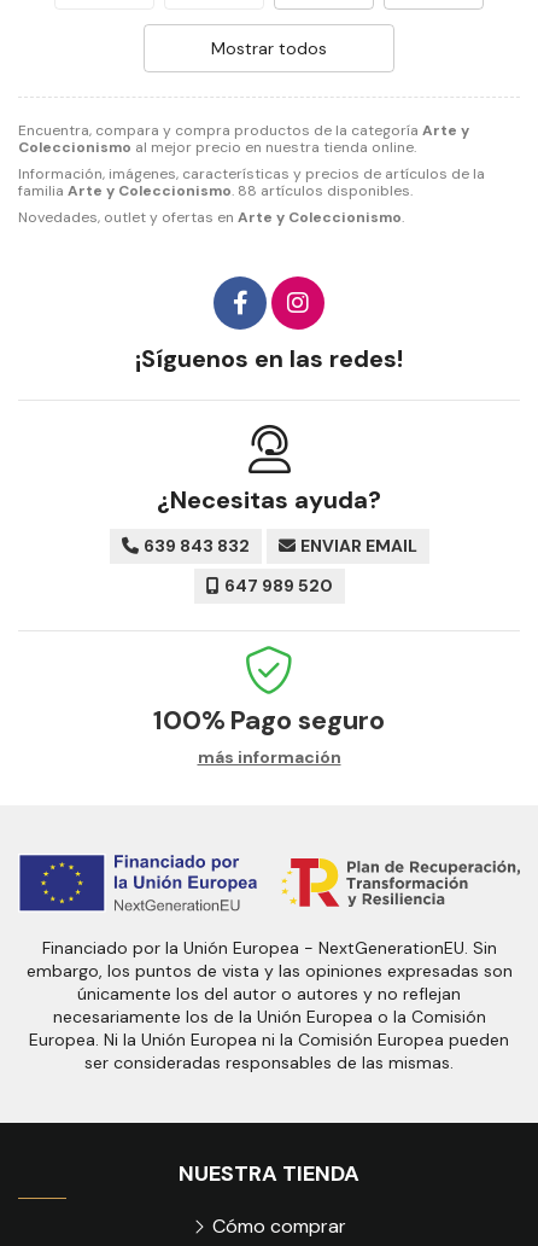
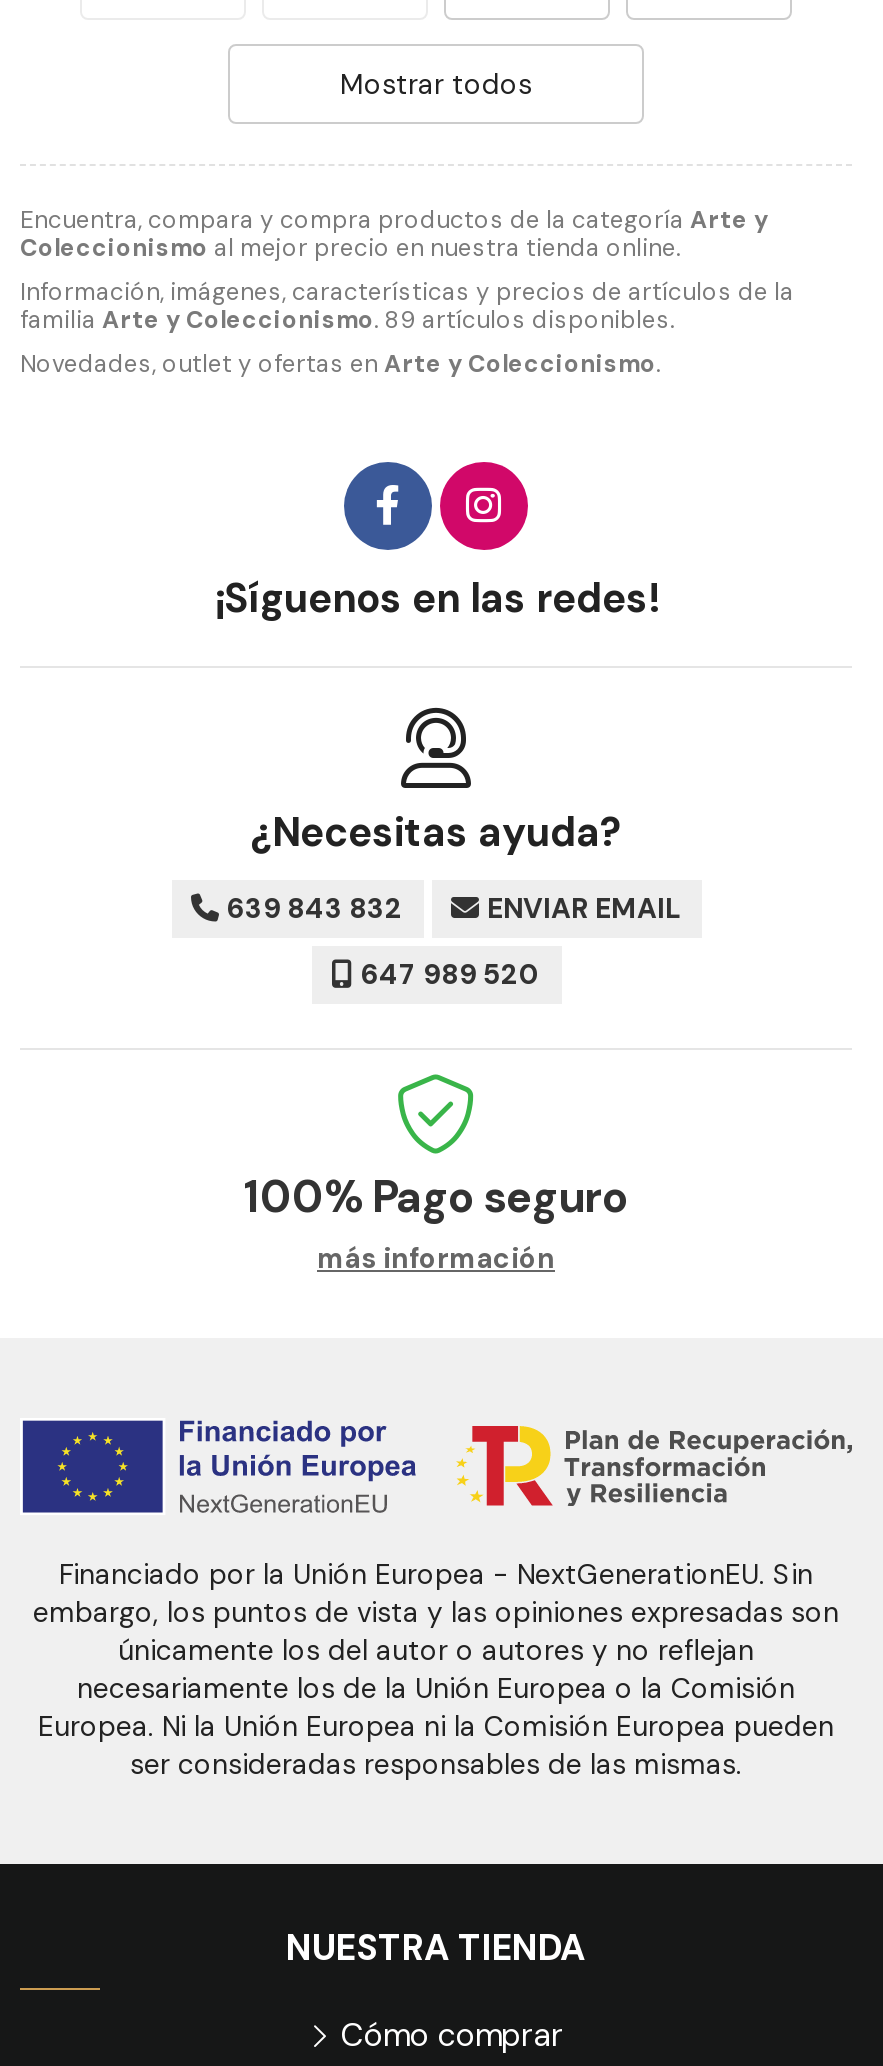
- familia Arte y Coleccionismo. 88 artículos disponibles.
+ familia Arte y Coleccionismo. 89 artículos disponibles.
